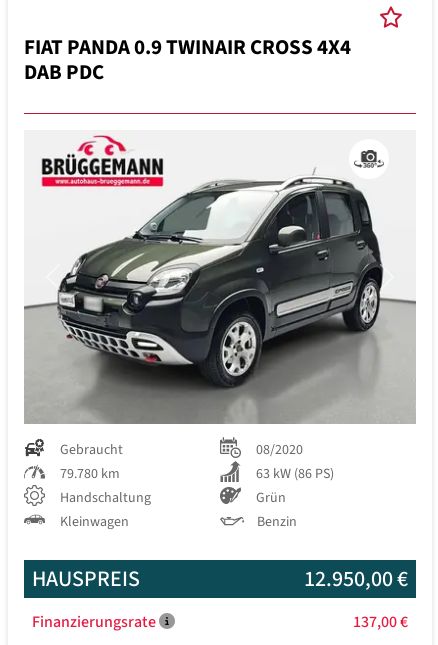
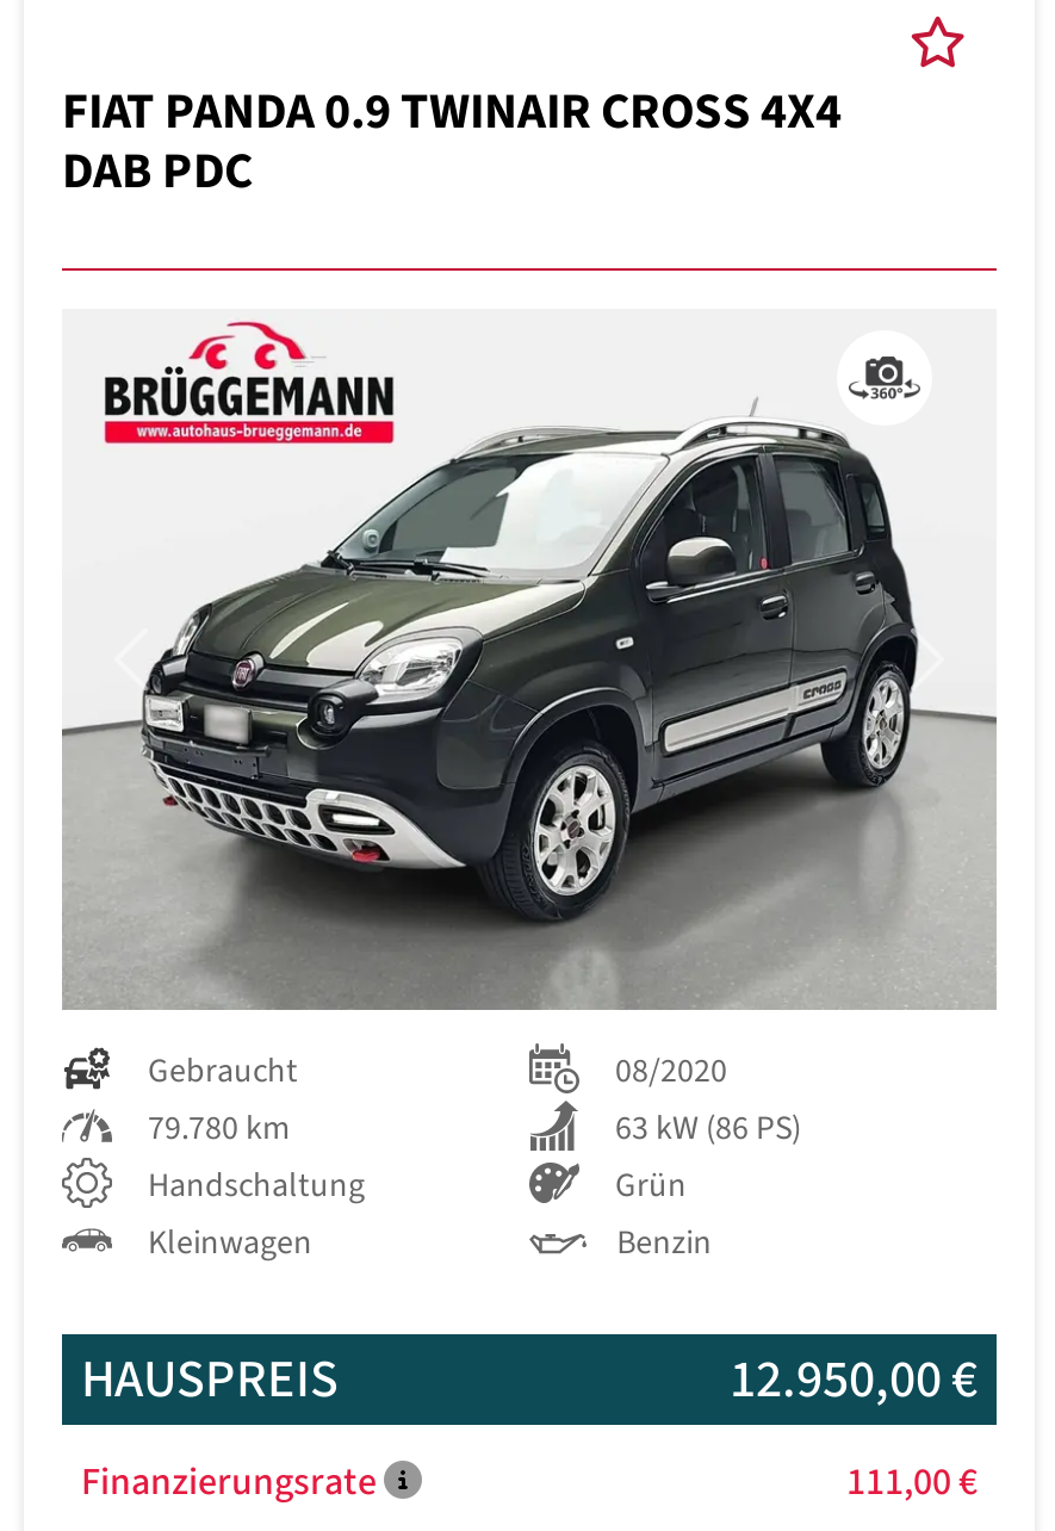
- 137,00 €
+ 111,00 €
